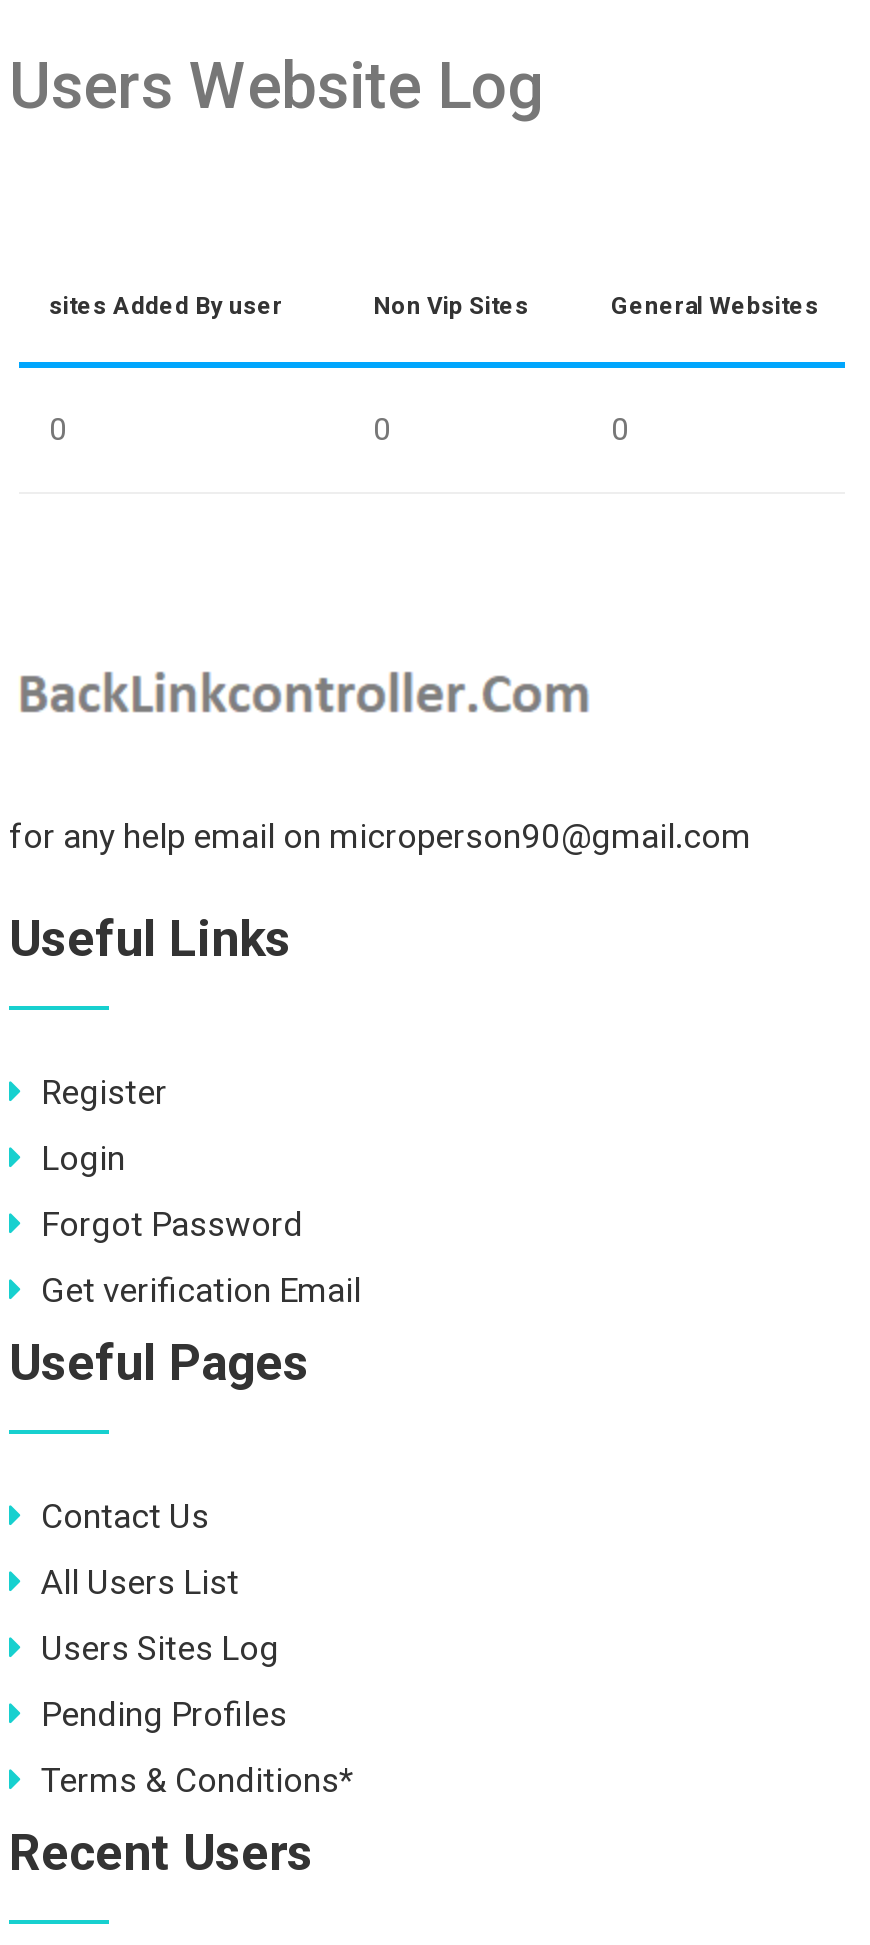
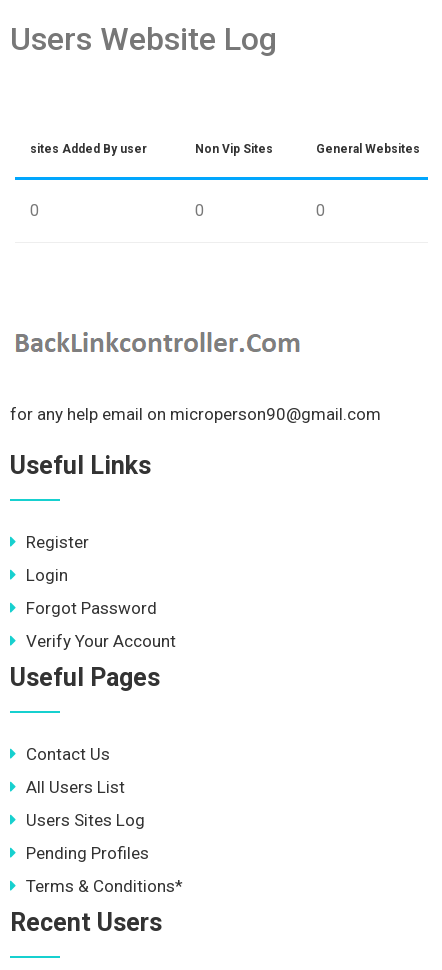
- Get verification Email
+ Verify Your Account
